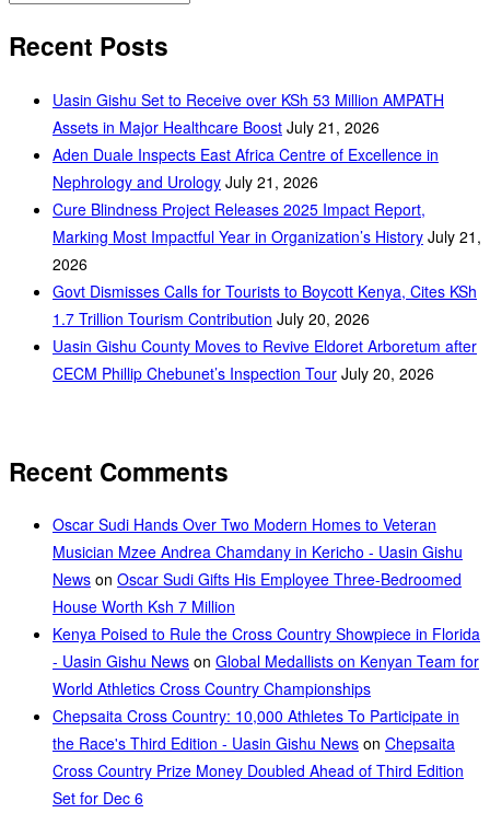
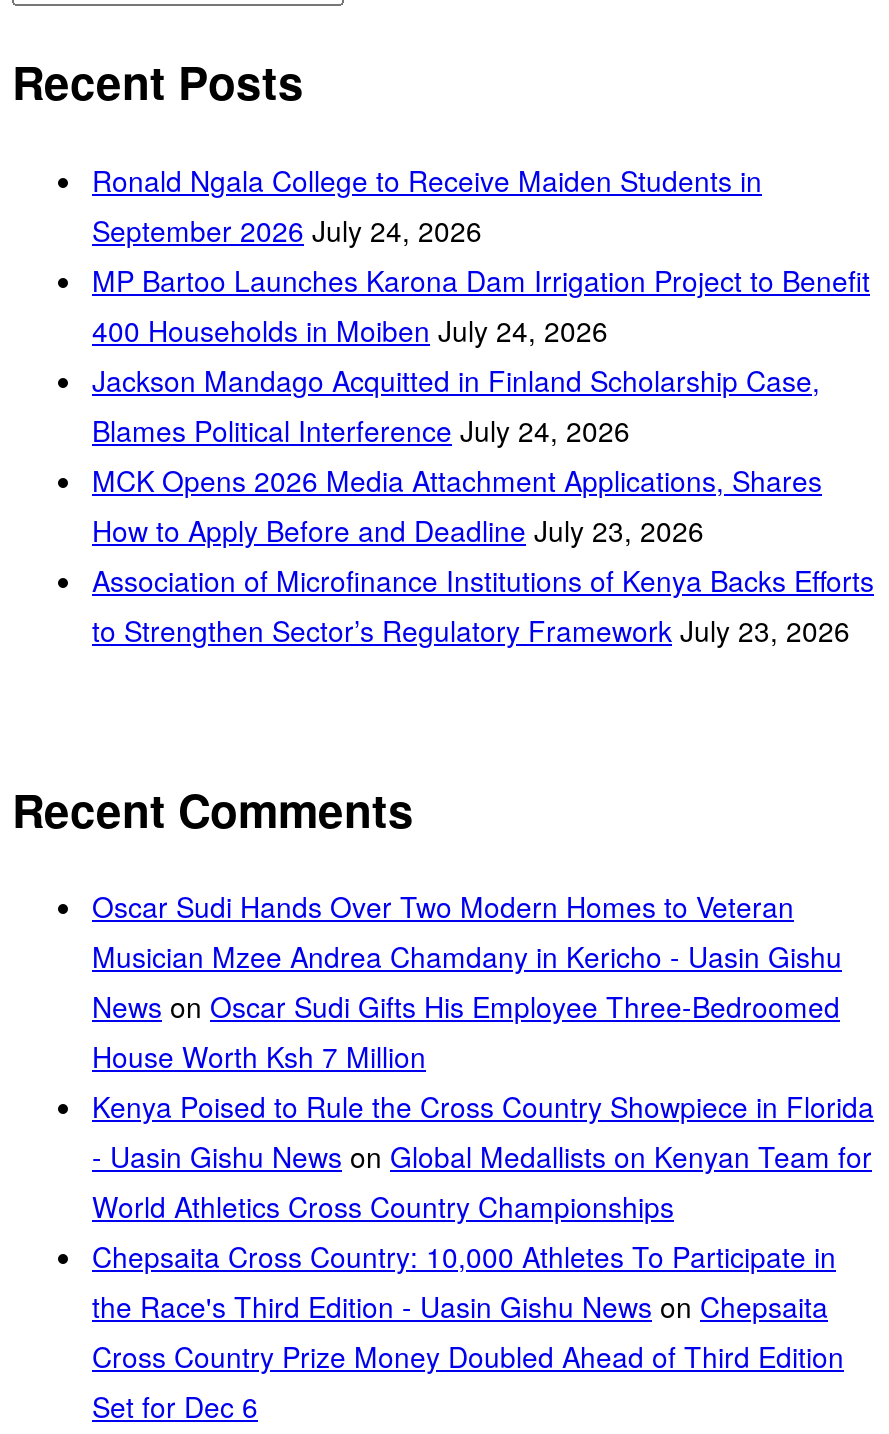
- Uasin Gishu Set to Receive over KSh 53 Million AMPATH
- Assets in Major Healthcare Boost July 21, 2026
- Aden Duale Inspects East Africa Centre of Excellence in
- Nephrology and Urology July 21, 2026
- Cure Blindness Project Releases 2025 Impact Report,
- Marking Most Impactful Year in Organization’s History July 21,
- 2026
- Govt Dismisses Calls for Tourists to Boycott Kenya, Cites KSh
- 1.7 Trillion Tourism Contribution July 20, 2026
- Uasin Gishu County Moves to Revive Eldoret Arboretum after
- CECM Phillip Chebunet’s Inspection Tour July 20, 2026
+ Ronald Ngala College to Receive Maiden Students in
+ September 2026 July 24, 2026
+ MP Bartoo Launches Karona Dam Irrigation Project to Benefit
+ 400 Households in Moiben July 24, 2026
+ Jackson Mandago Acquitted in Finland Scholarship Case,
+ Blames Political Interference July 24, 2026
+ MCK Opens 2026 Media Attachment Applications, Shares
+ How to Apply Before and Deadline July 23, 2026
+ Association of Microfinance Institutions of Kenya Backs Efforts
+ to Strengthen Sector’s Regulatory Framework July 23, 2026
